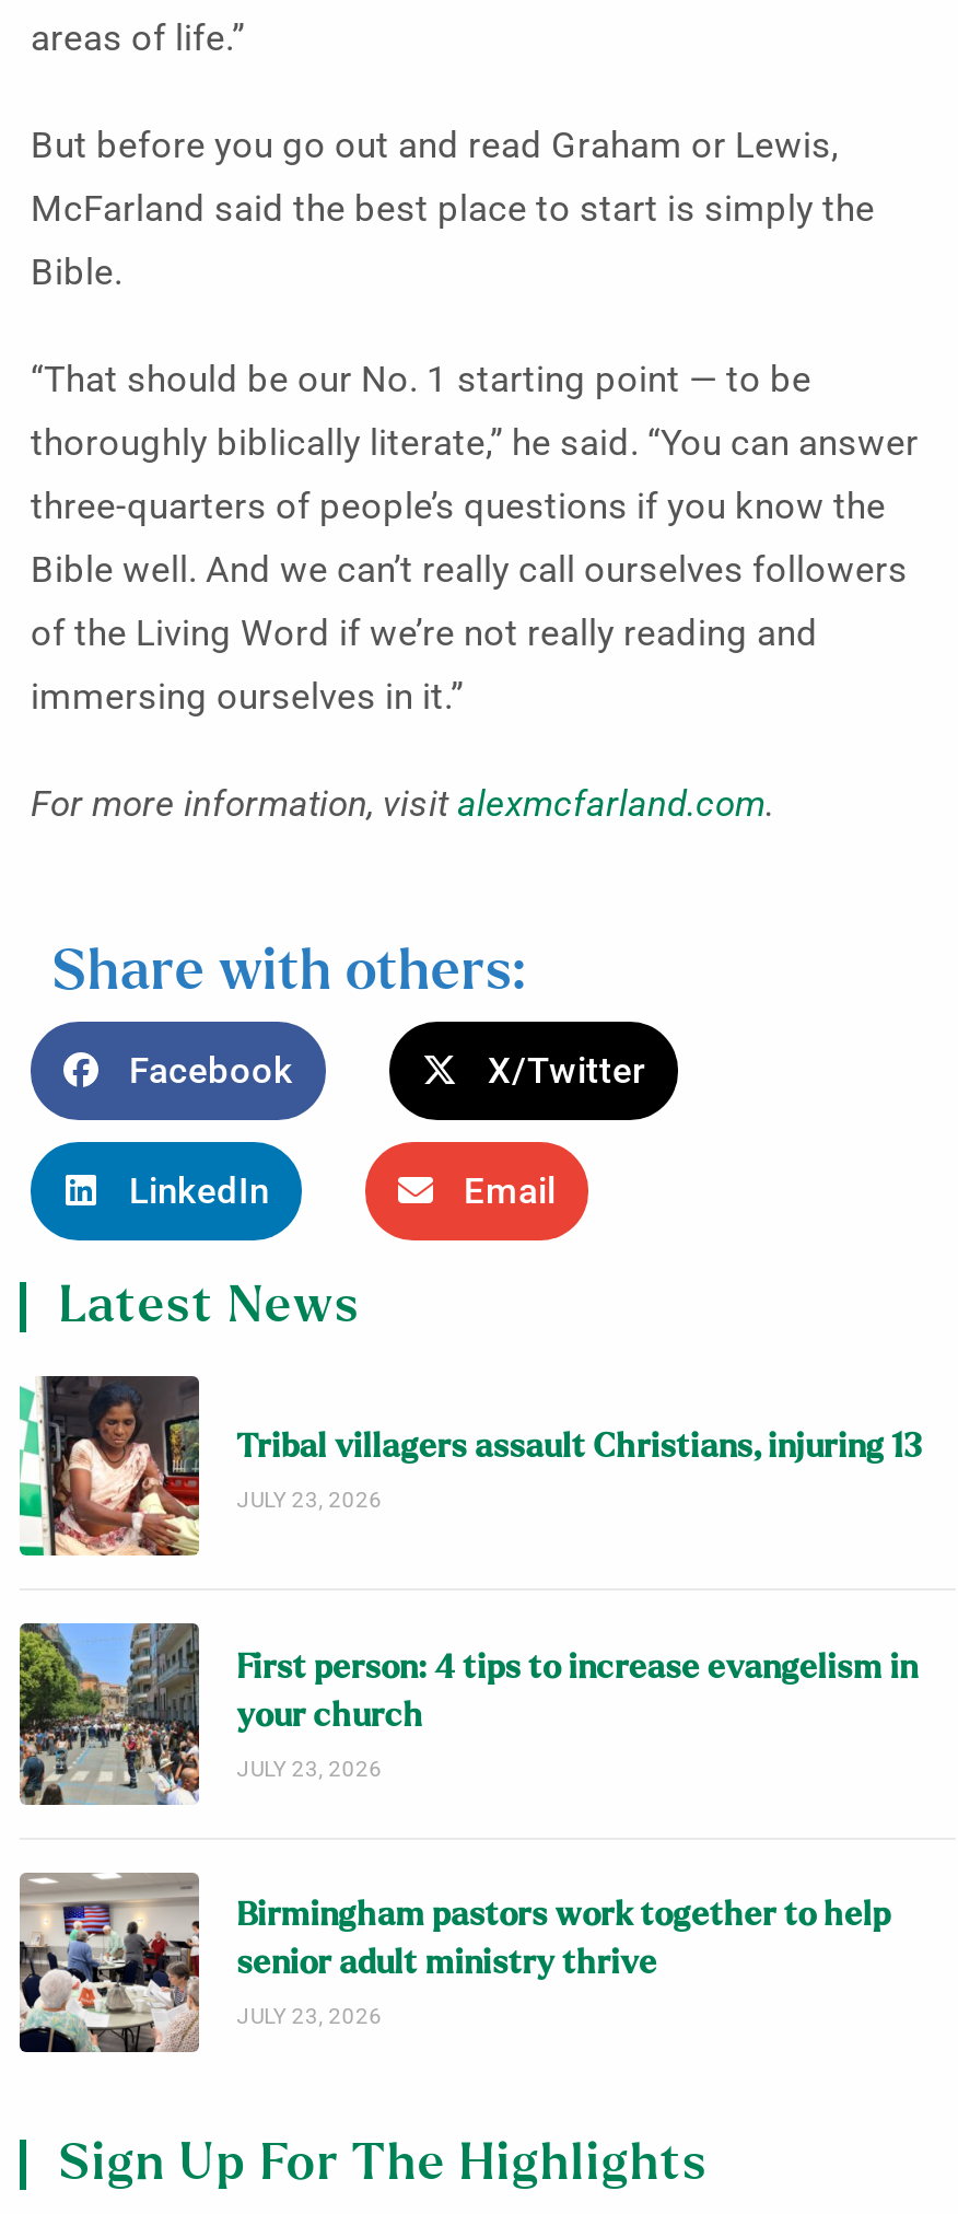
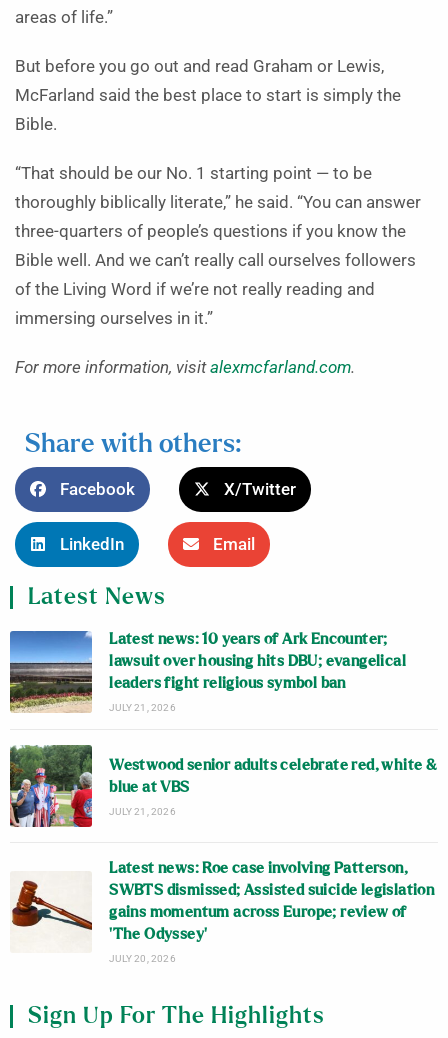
- [image]
- Tribal villagers assault Christians, injuring 13
- JULY 23, 2026
+ [image]
+ Latest news: 10 years of Ark Encounter;
+ lawsuit over housing hits DBU; evangelical
+ leaders fight religious symbol ban
+ JULY 21, 2026

- [image]
- First person: 4 tips to increase evangelism in
- your church
- JULY 23, 2026
+ [image]
+ Westwood senior adults celebrate red, white &
+ blue at VBS
+ JULY 21, 2026

- [image]
- Birmingham pastors work together to help
- senior adult ministry thrive
- JULY 23, 2026
+ [image]
+ Latest news: Roe case involving Patterson,
+ SWBTS dismissed; Assisted suicide legislation
+ gains momentum across Europe; review of
+ ‘The Odyssey’
+ JULY 20, 2026
